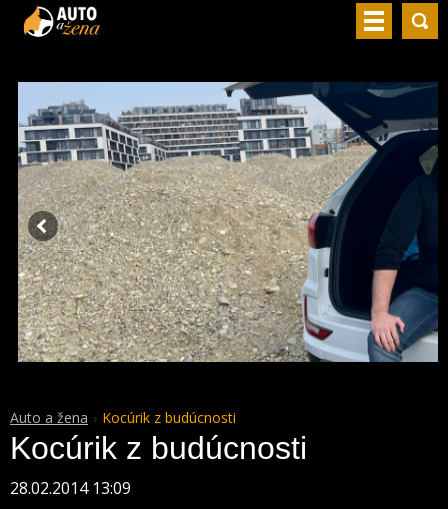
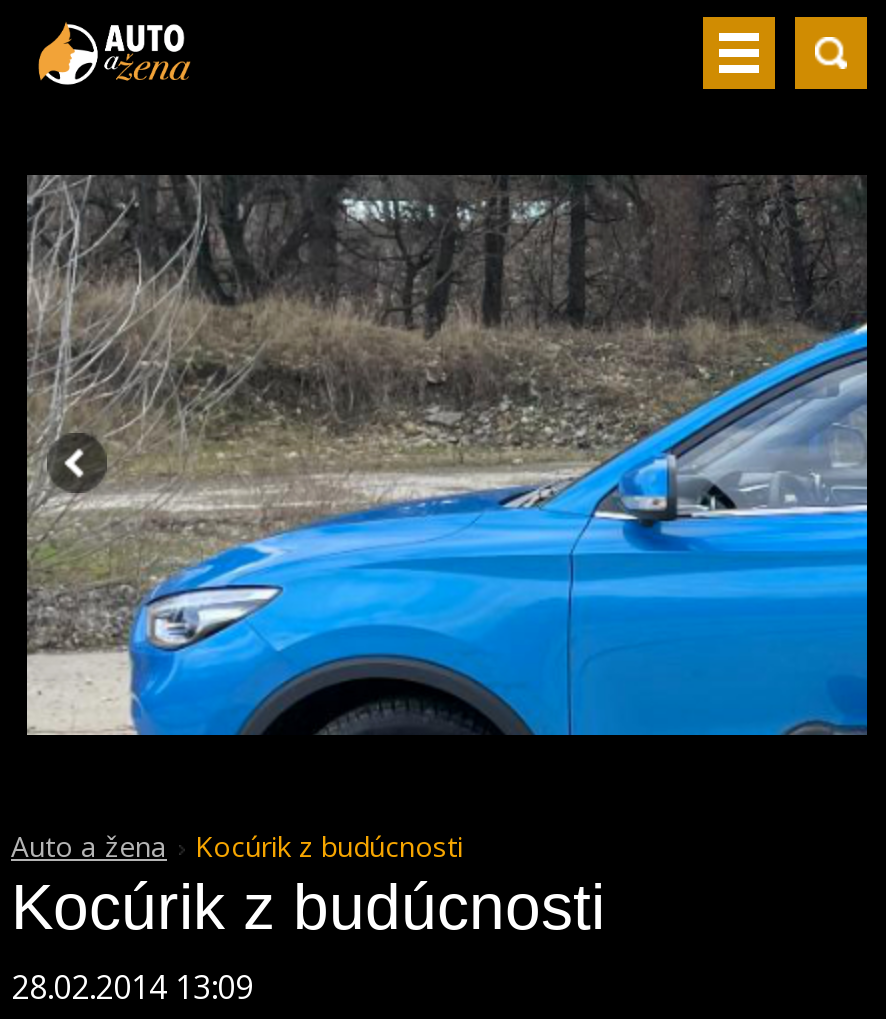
- [image]
+ [image]
